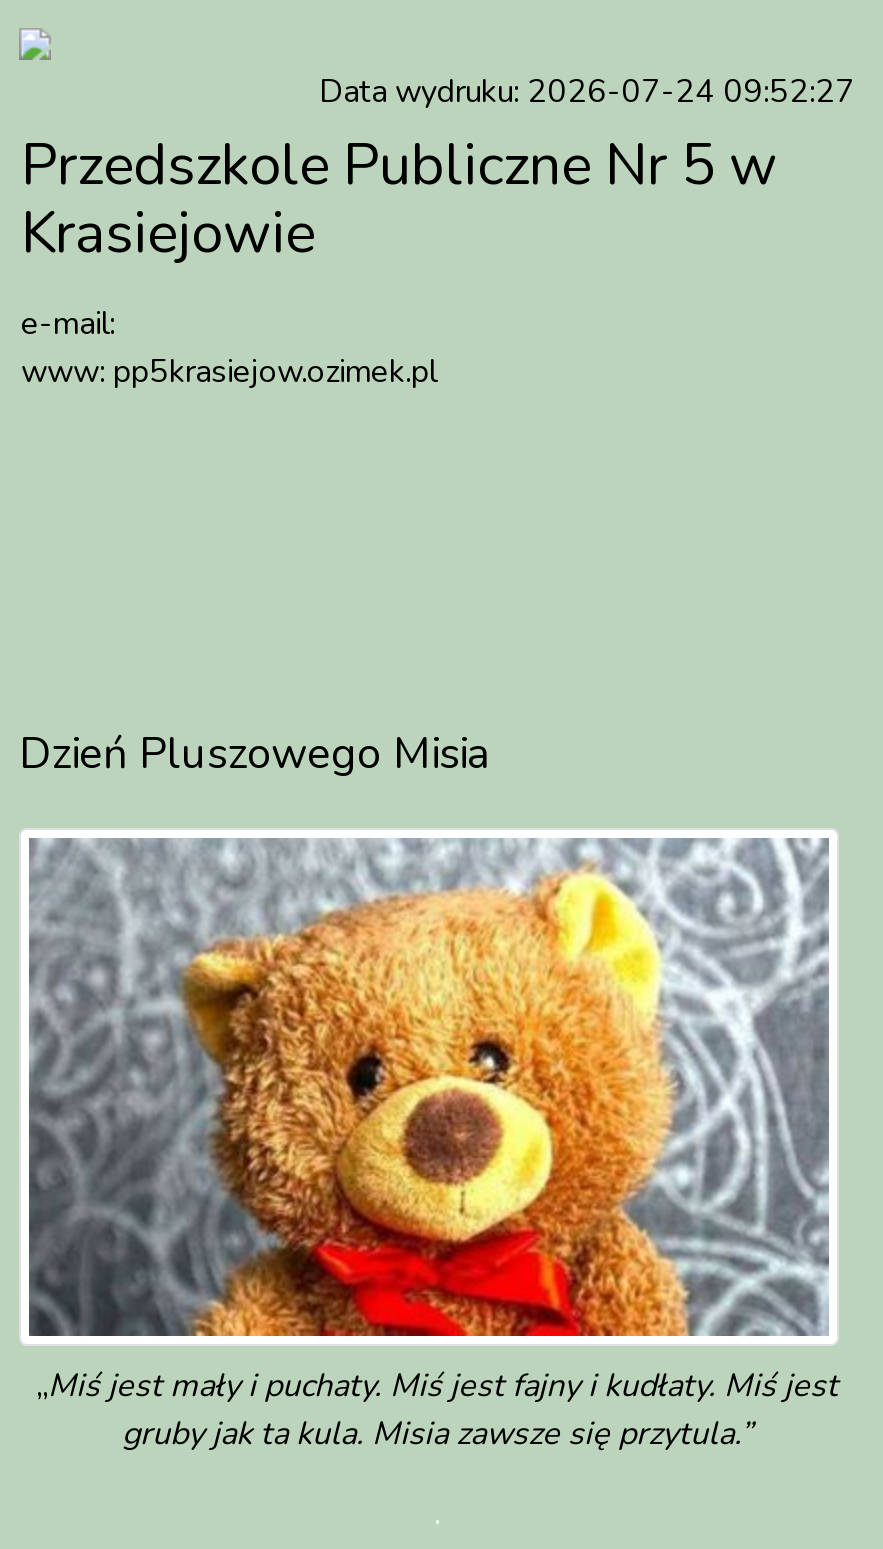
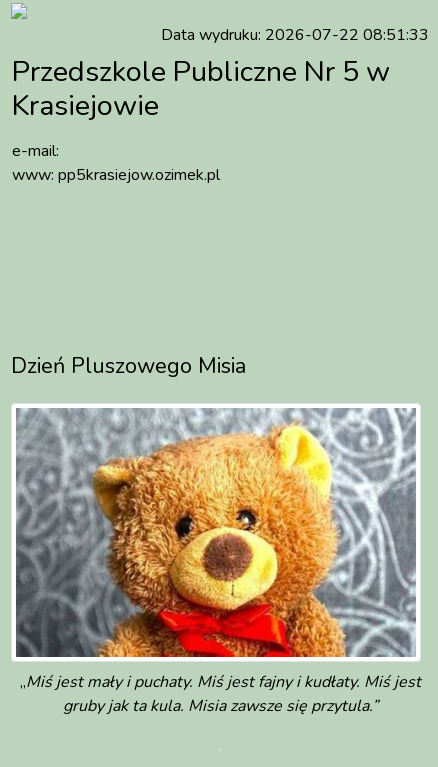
- Data wydruku: 2026-07-24 09:52:27
+ Data wydruku: 2026-07-22 08:51:33
